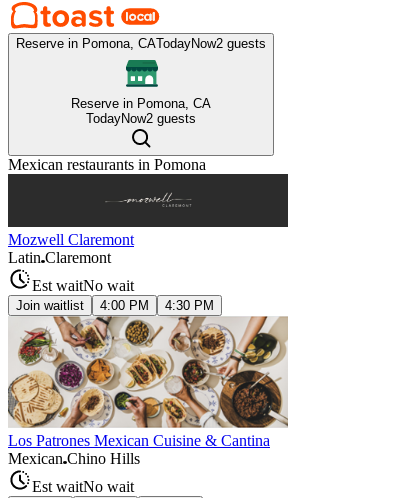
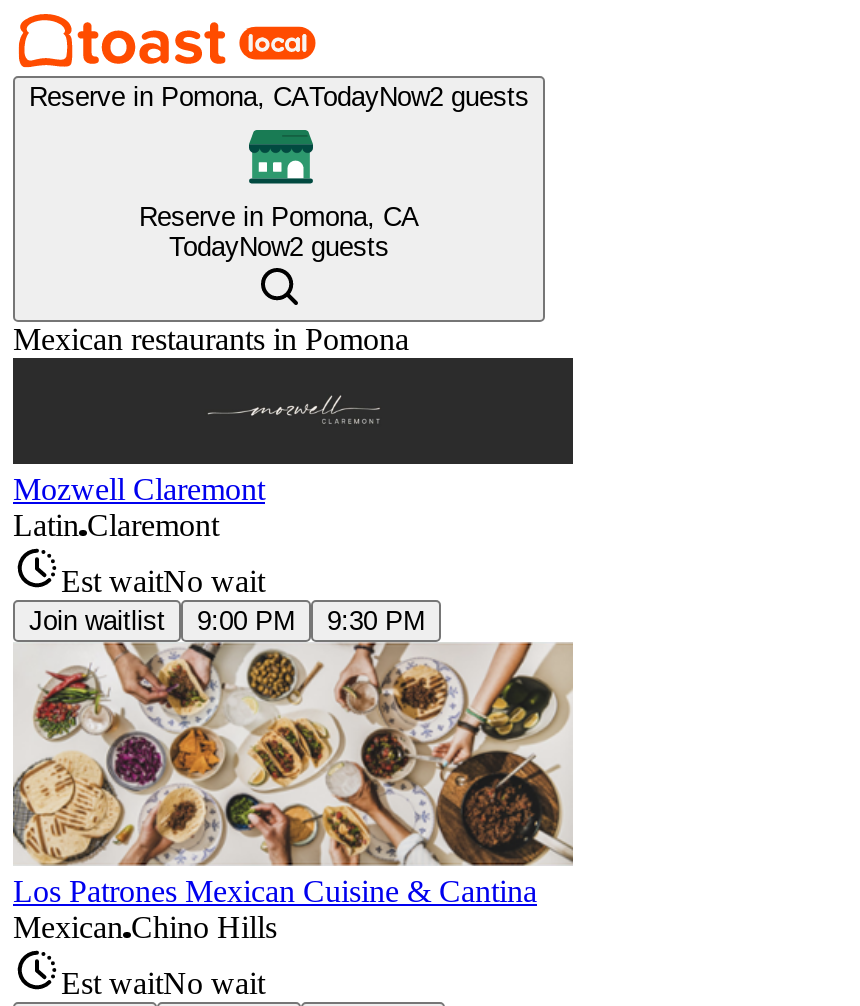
- 4:00 PM
+ 9:00 PM

- 4:30 PM
+ 9:30 PM
